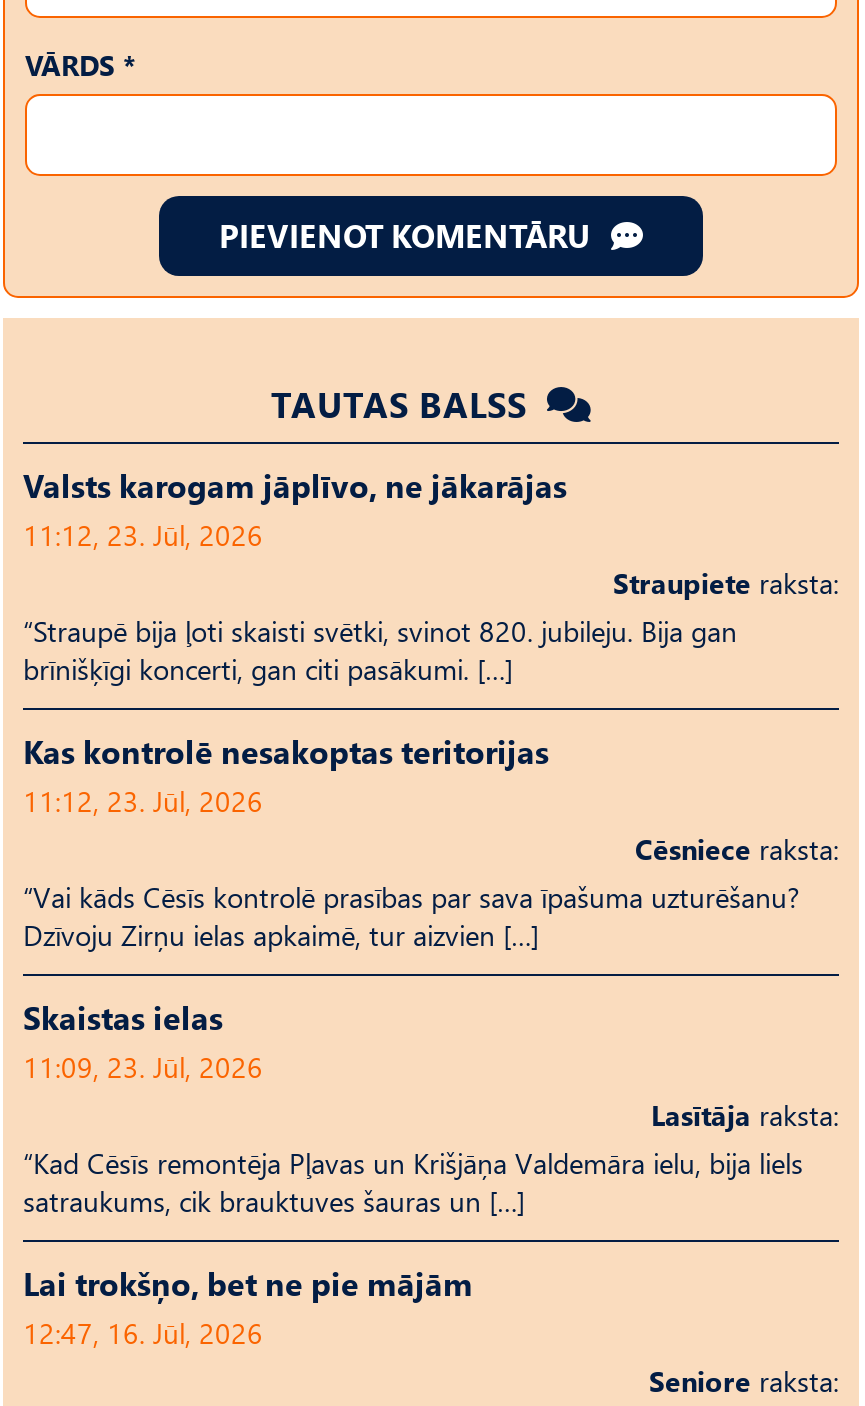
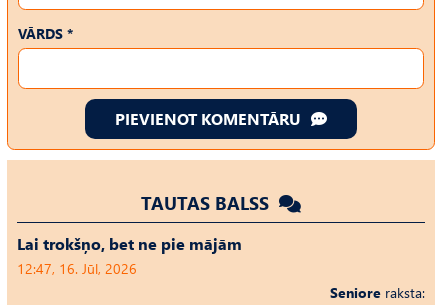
- Valsts karogam jāplīvo, ne jākarājas
- 11:12, 23. Jūl, 2026
- Straupiete raksta:
- “Straupē bija ļoti skaisti svētki, svinot 820. jubileju. Bija gan
- brīnišķīgi koncerti, gan citi pasākumi. […]
- Kas kontrolē nesakoptas teritorijas
- 11:12, 23. Jūl, 2026
- Cēsniece raksta:
- “Vai kāds Cēsīs kontrolē prasības par sava īpašuma uzturēšanu?
- Dzīvoju Zirņu ielas apkaimē, tur aizvien […]
- Skaistas ielas
- 11:09, 23. Jūl, 2026
- Lasītāja raksta:
- “Kad Cēsīs remontēja Pļavas un Krišjāņa Valdemāra ielu, bija liels
- satraukums, cik brauktuves šauras un […]
